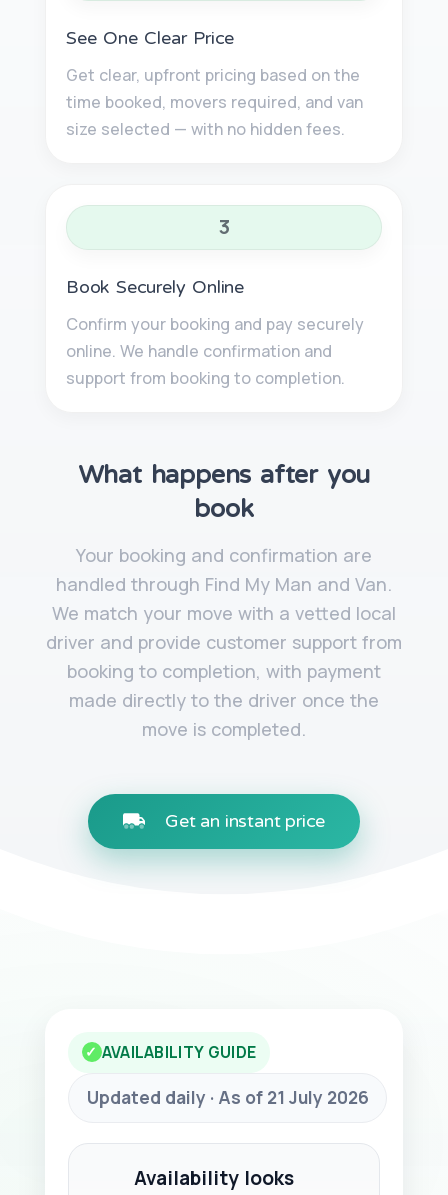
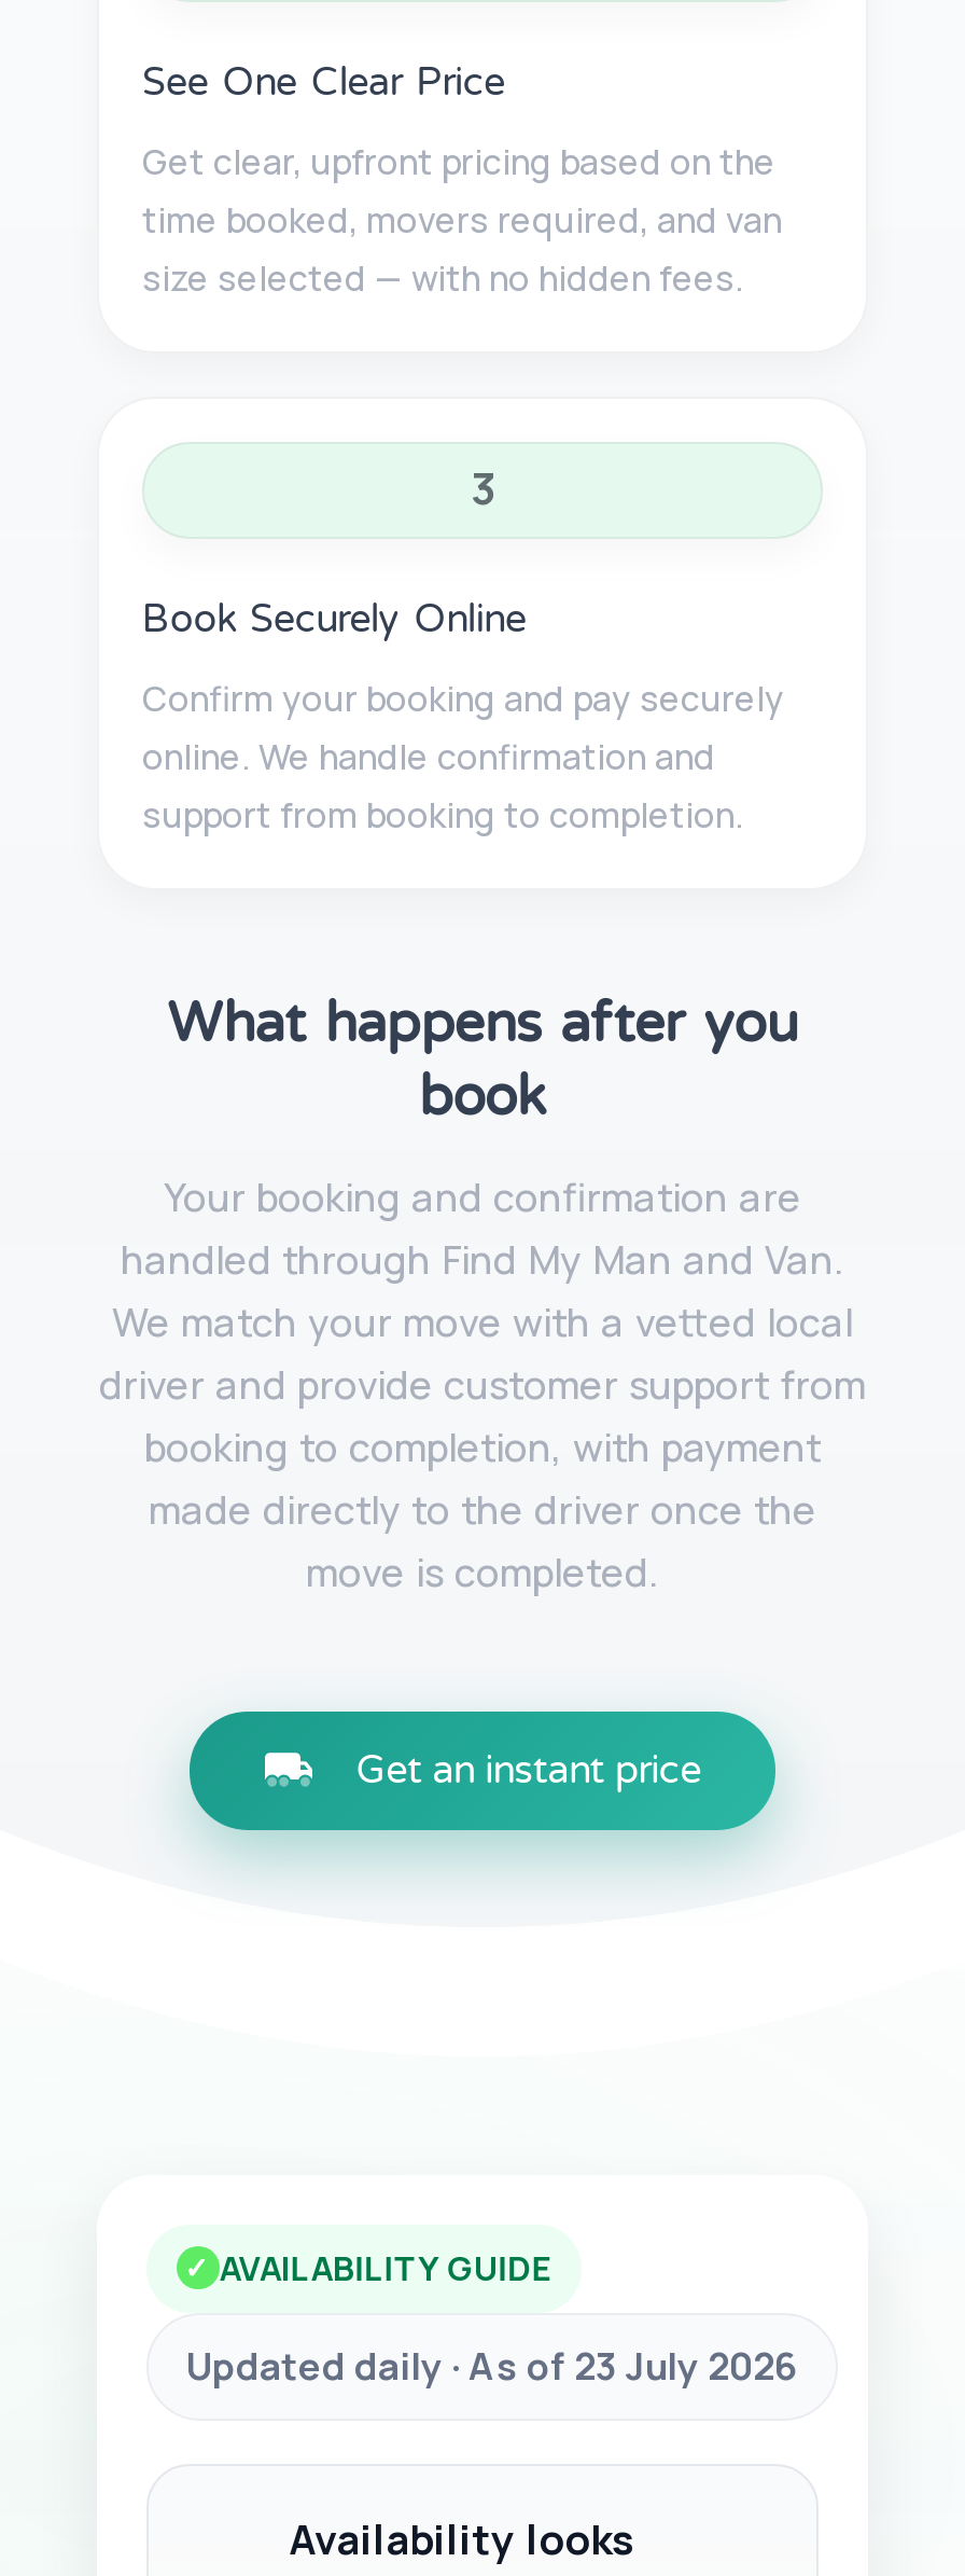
- Updated daily · As of 21 July 2026
+ Updated daily · As of 23 July 2026
